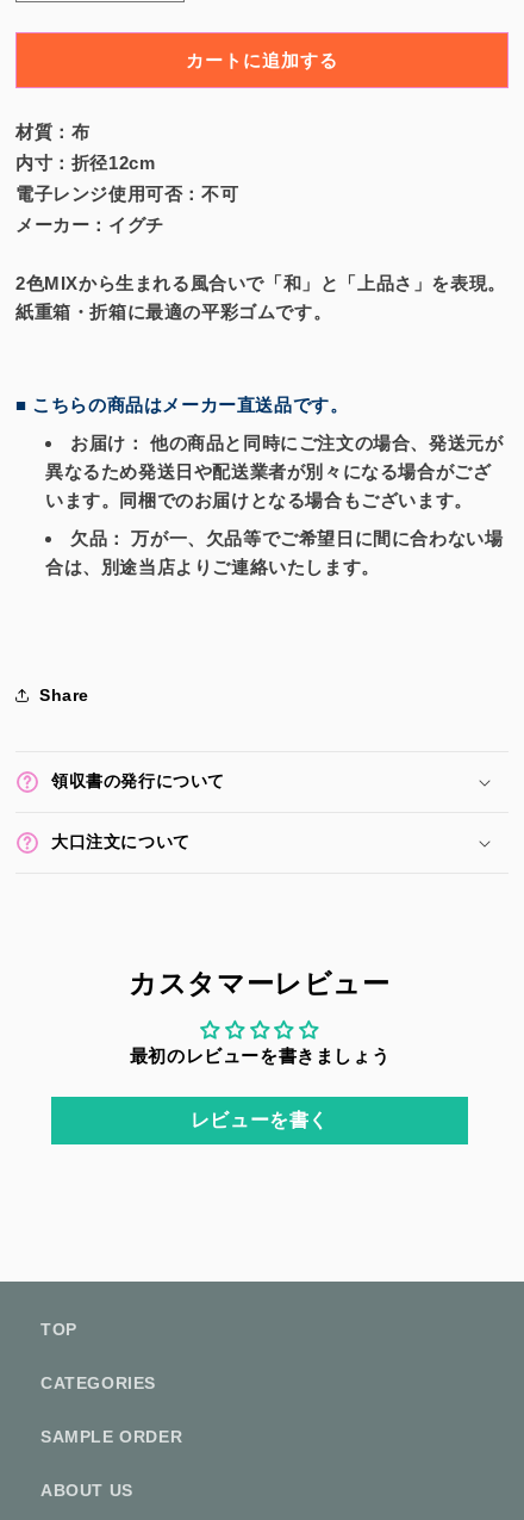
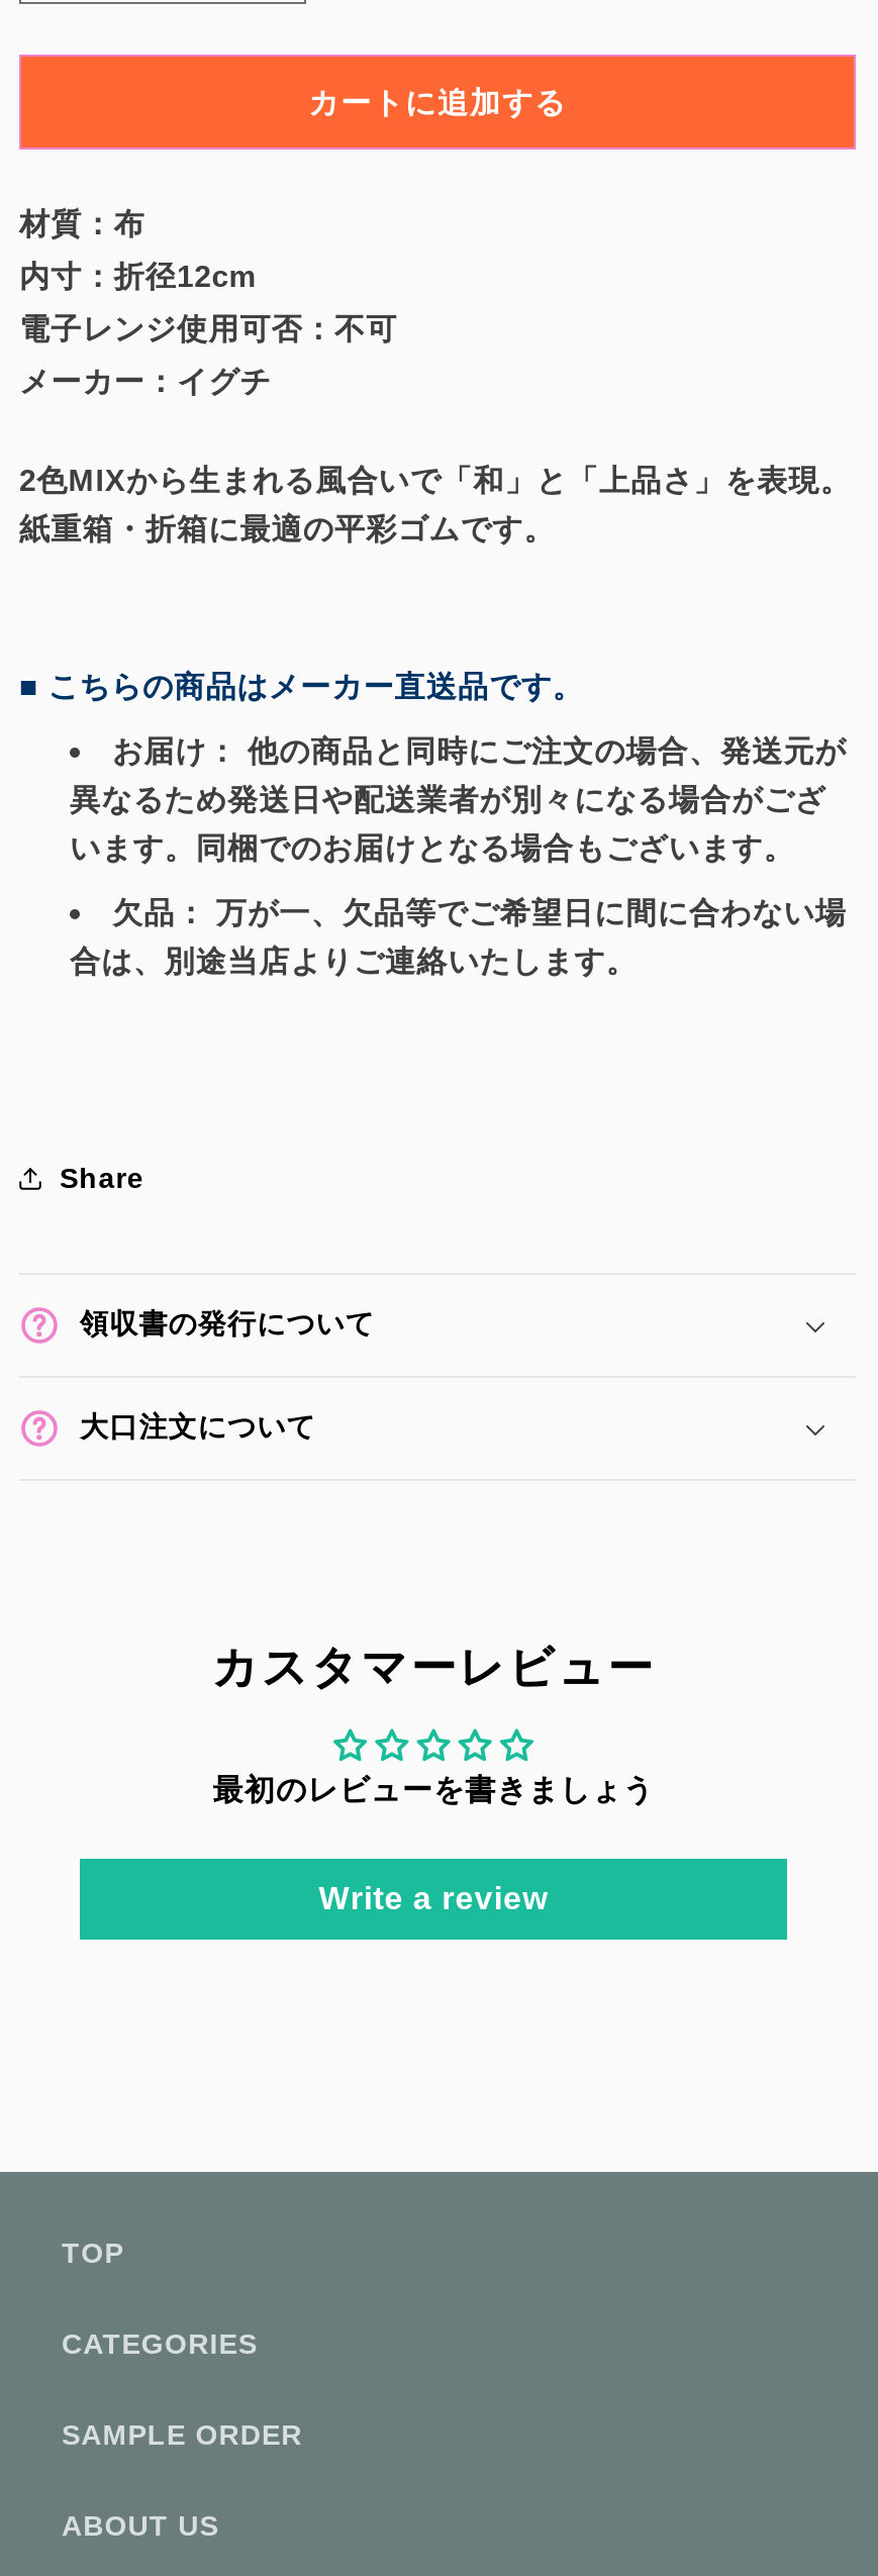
- レビューを書く
+ Write a review
